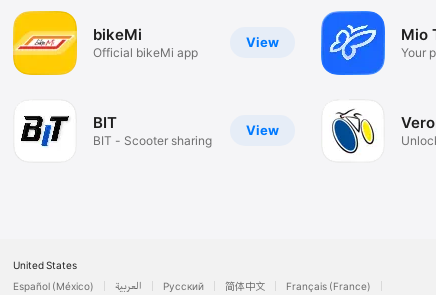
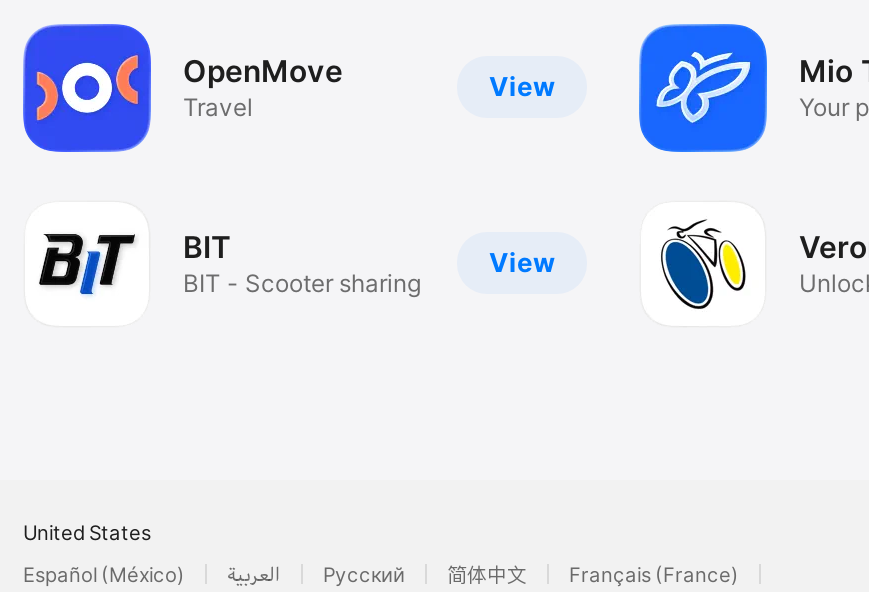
- [image]
- bikeMi
- Official bikeMi app
+ [image]
+ OpenMove
+ Travel
